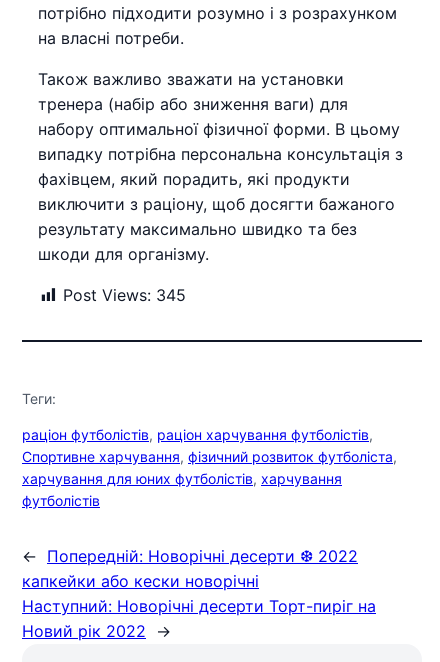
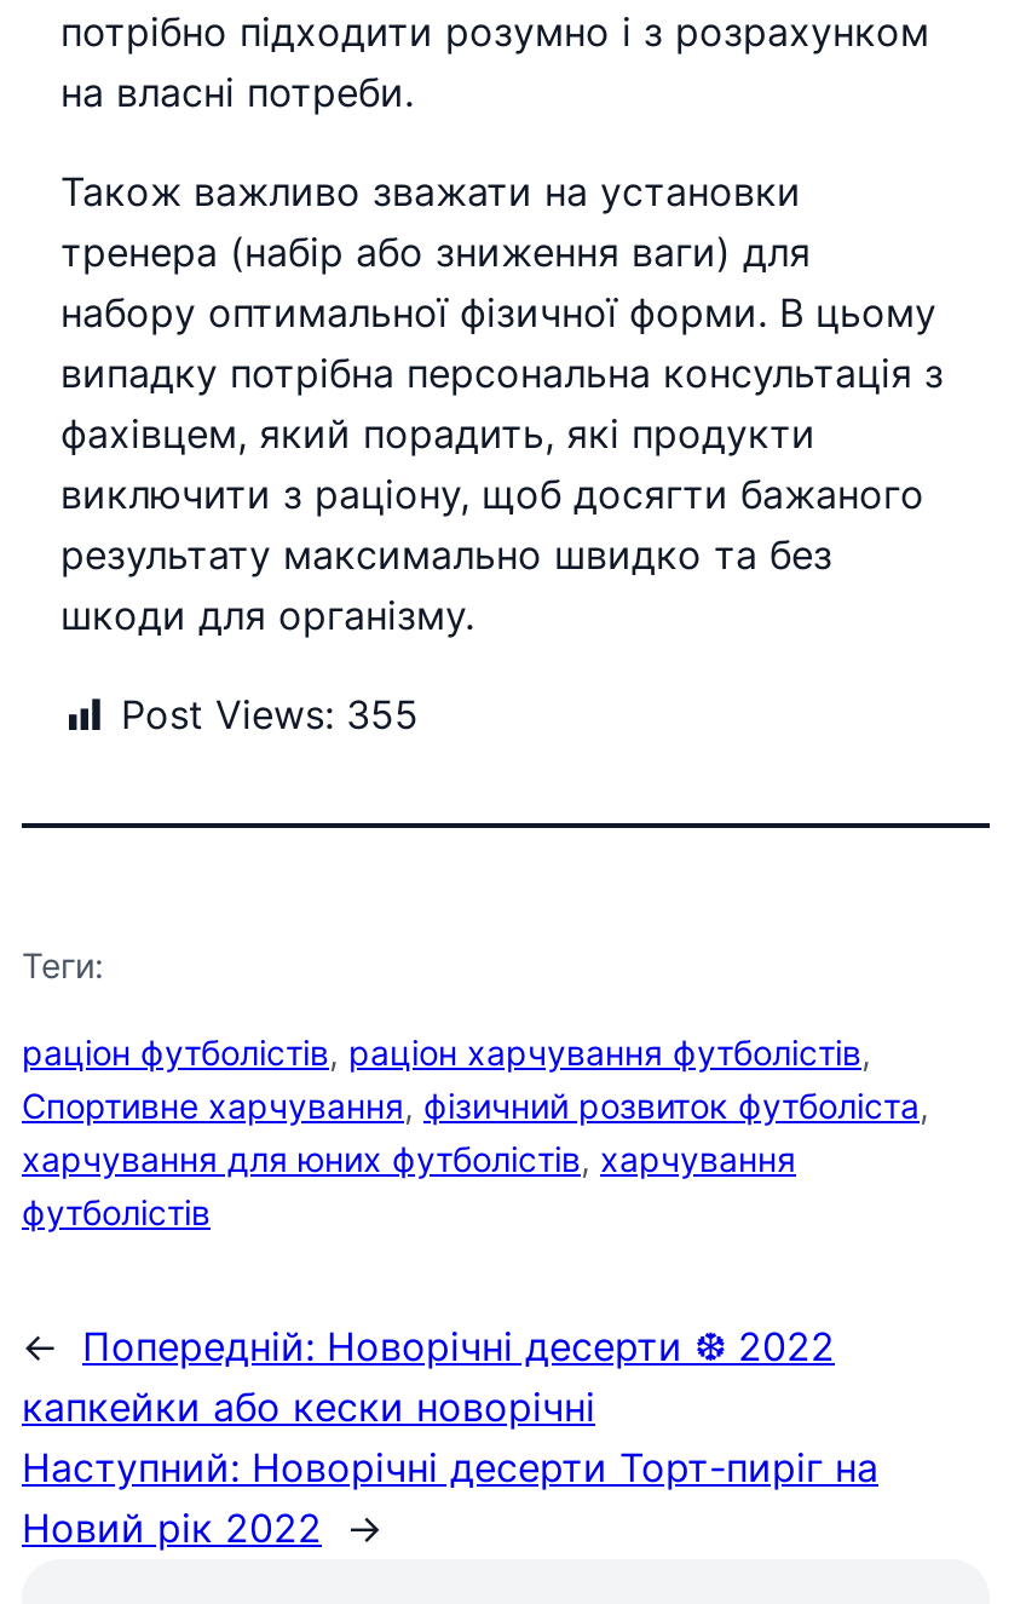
- Post Views: 345
+ Post Views: 355
